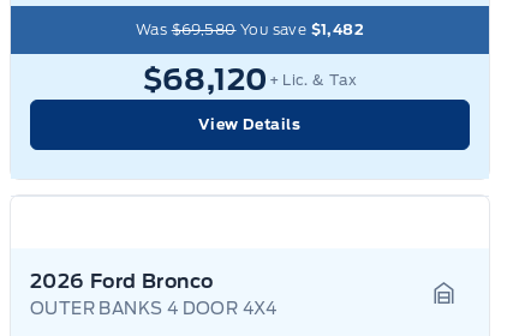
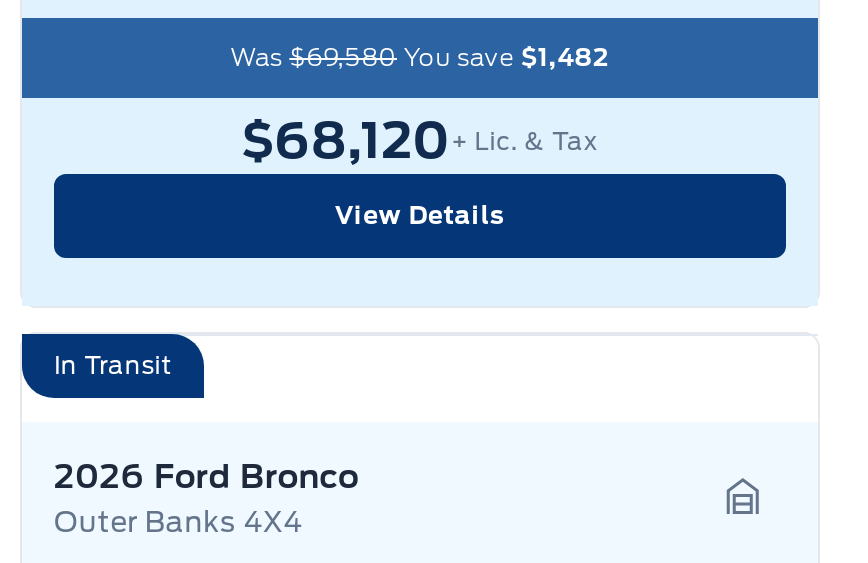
+ In Transit

- OUTER BANKS 4 DOOR 4X4
+ Outer Banks 4X4
